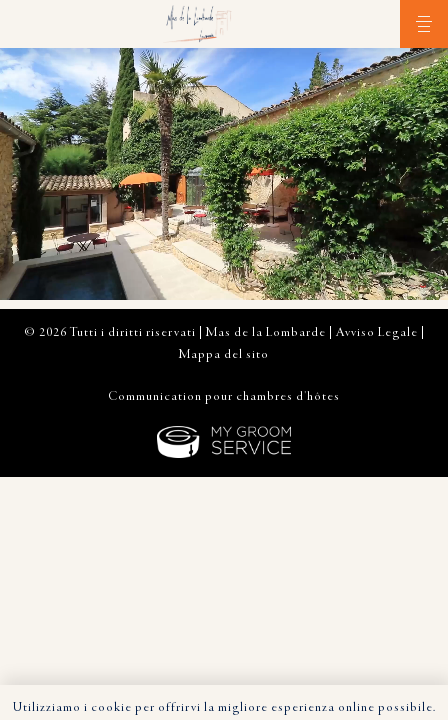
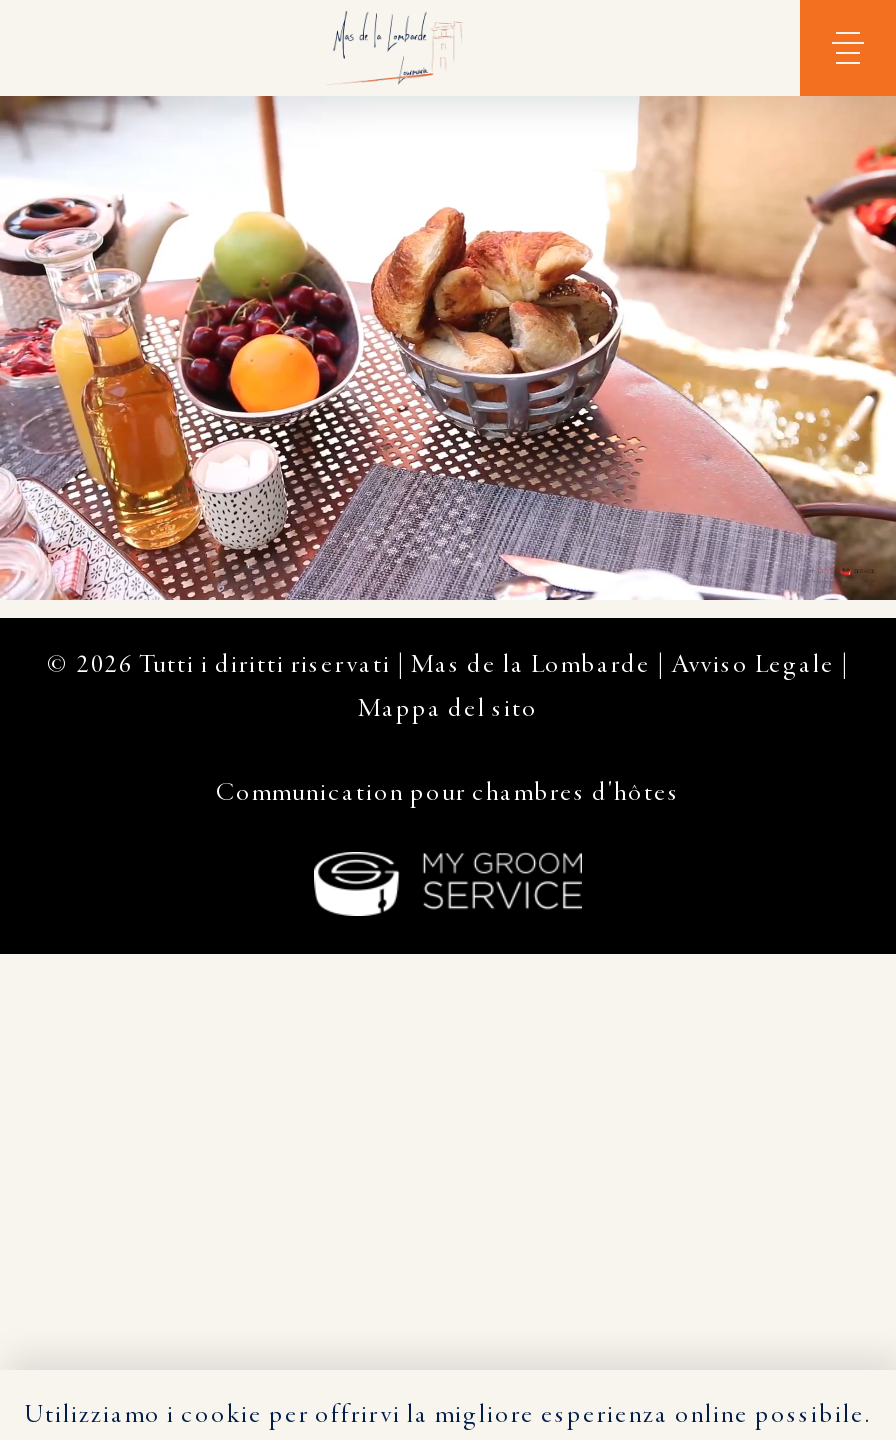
- [image]
+ [image]
